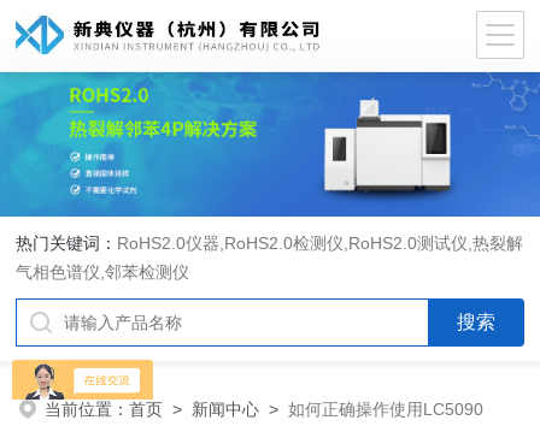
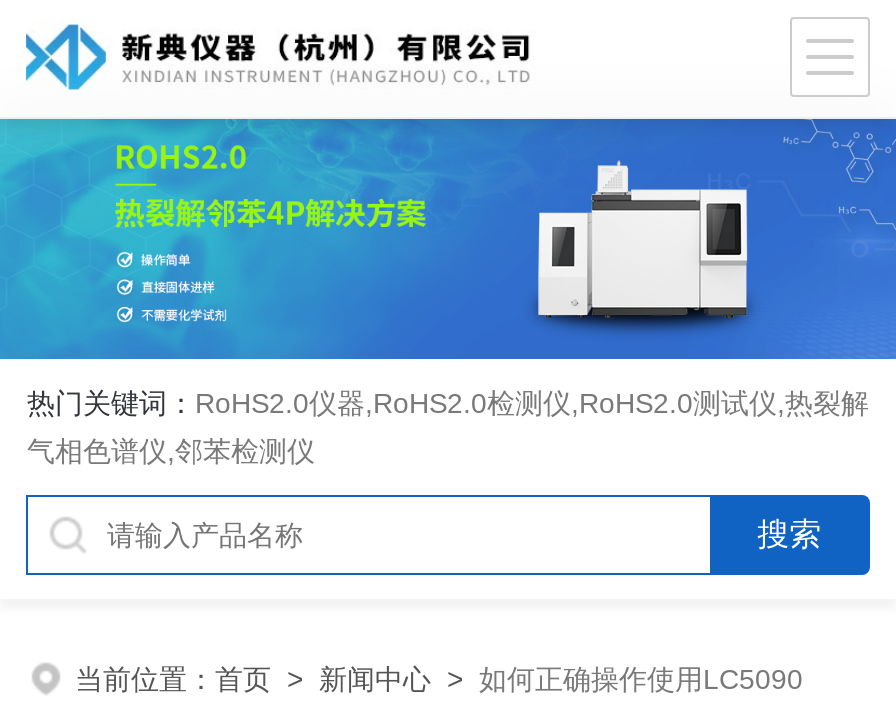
- [image]
